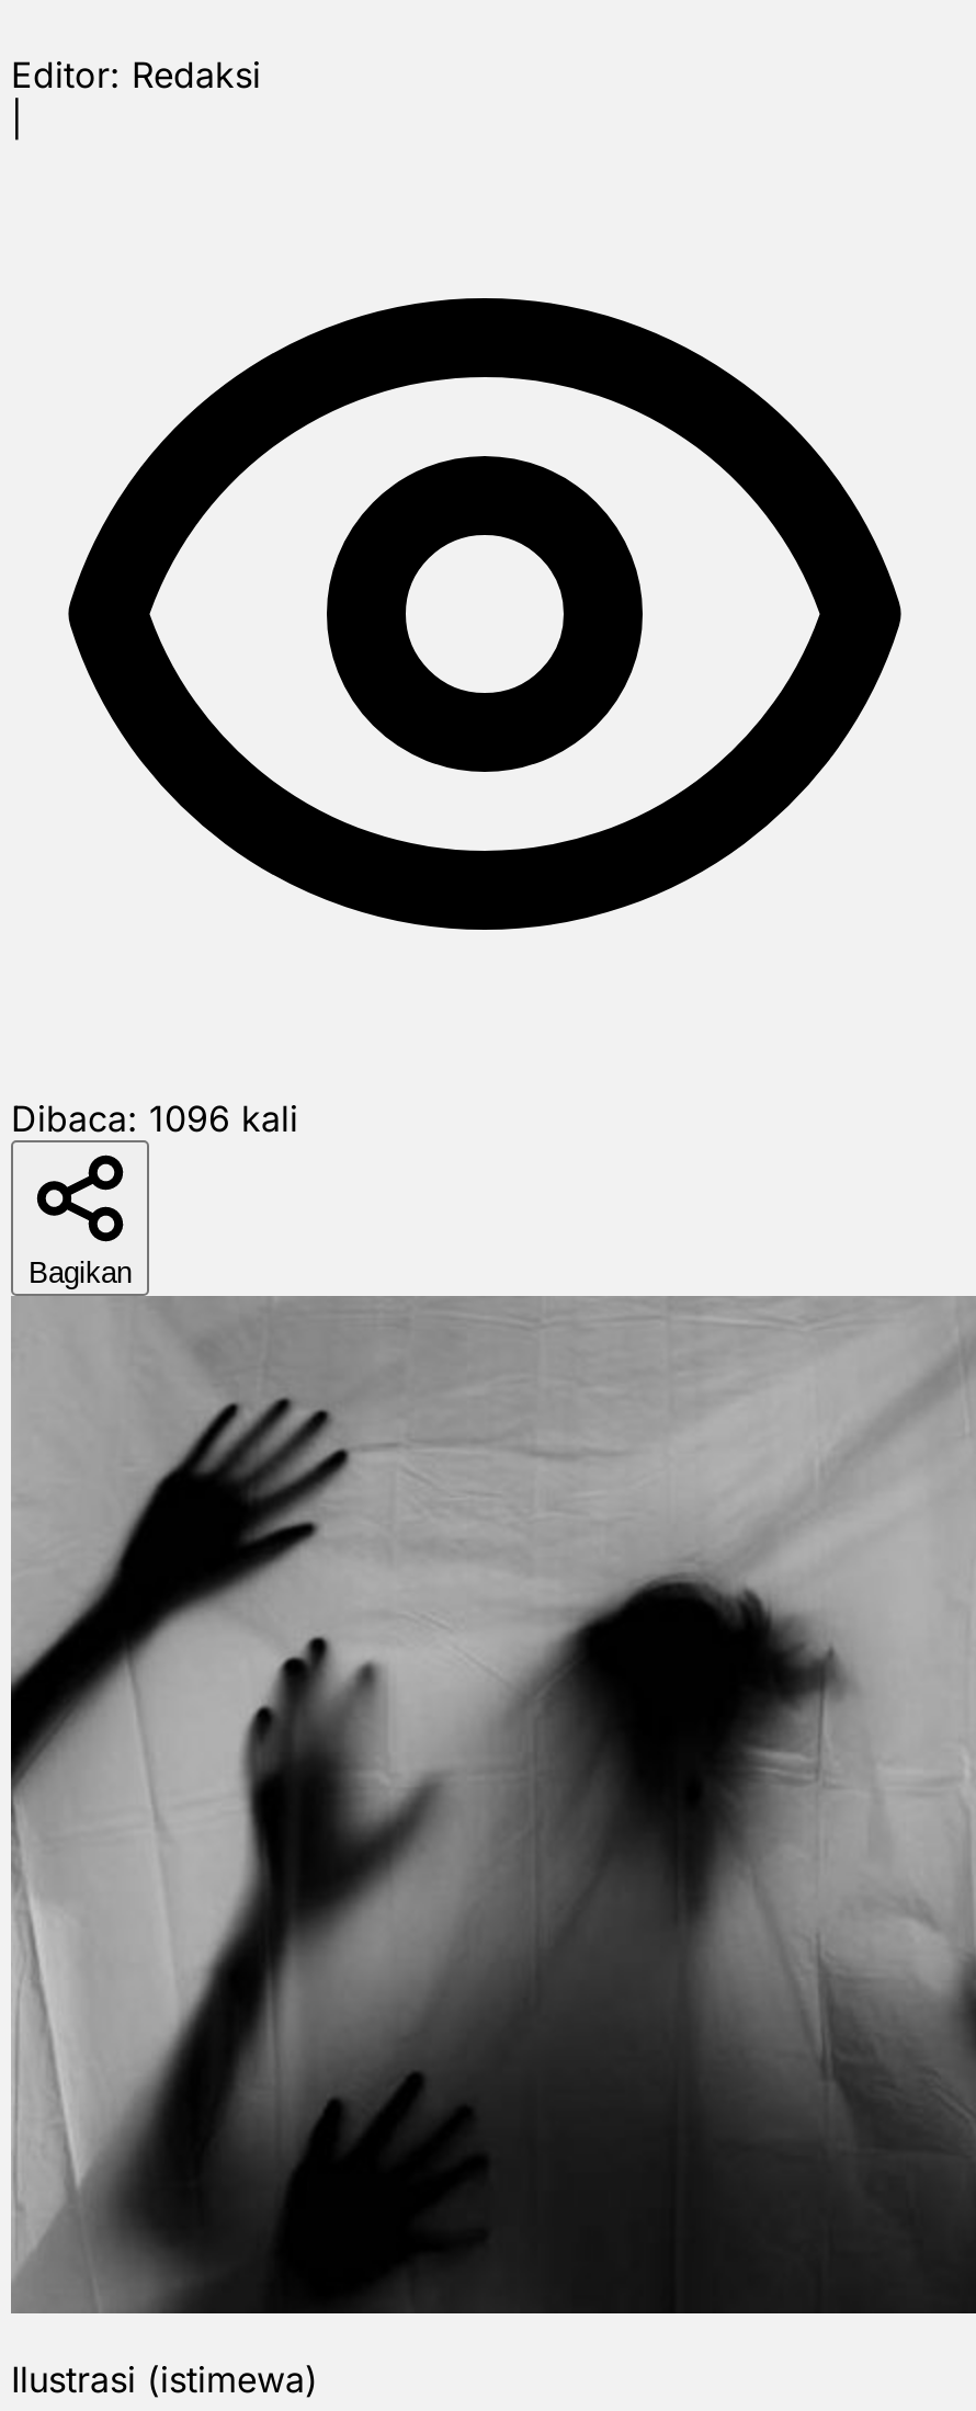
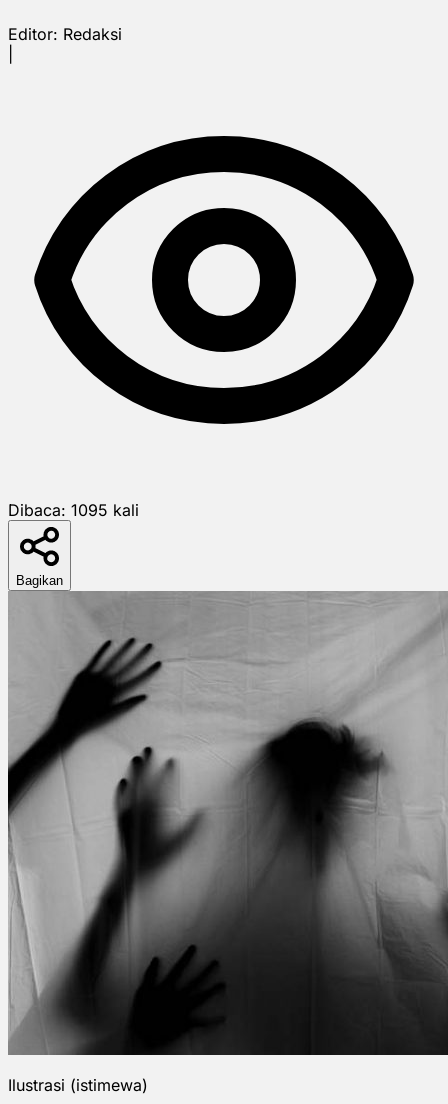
- Dibaca: 1096 kali
+ Dibaca: 1095 kali
